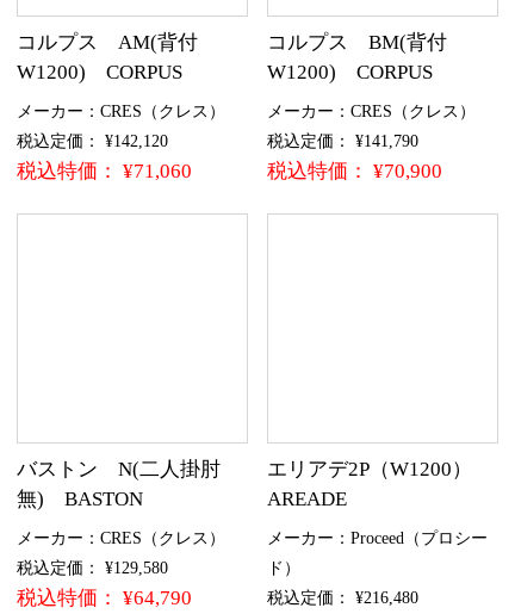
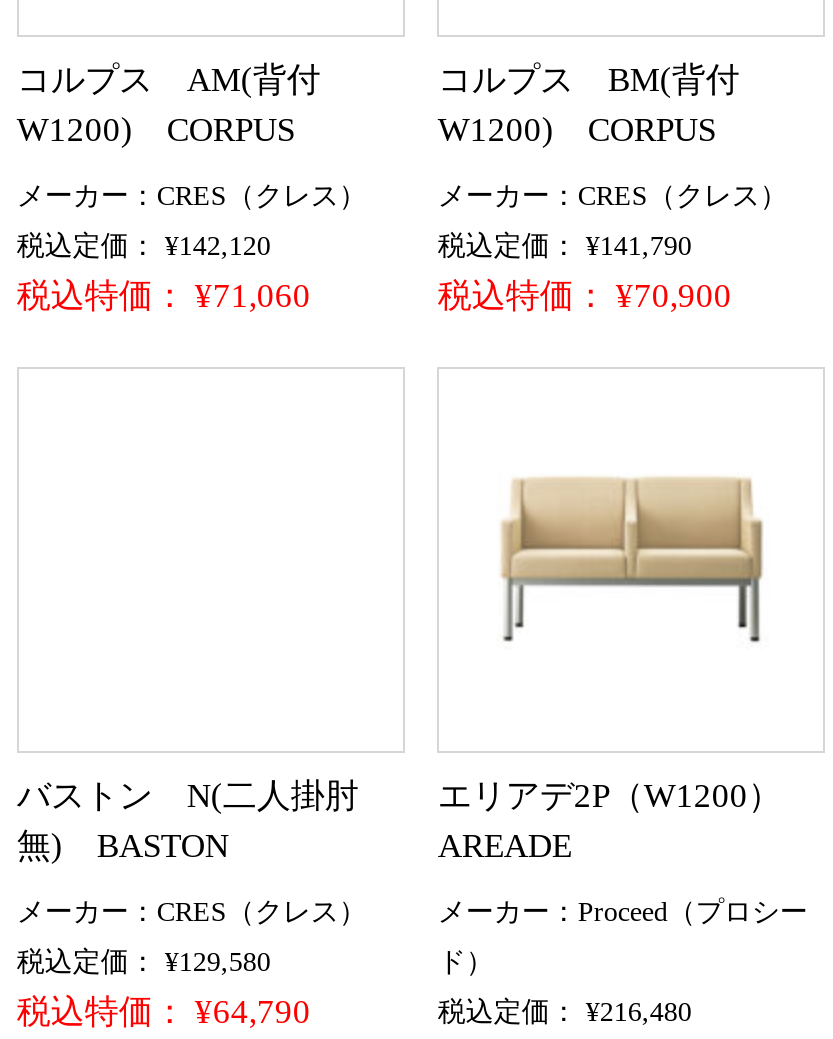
+ [image]
